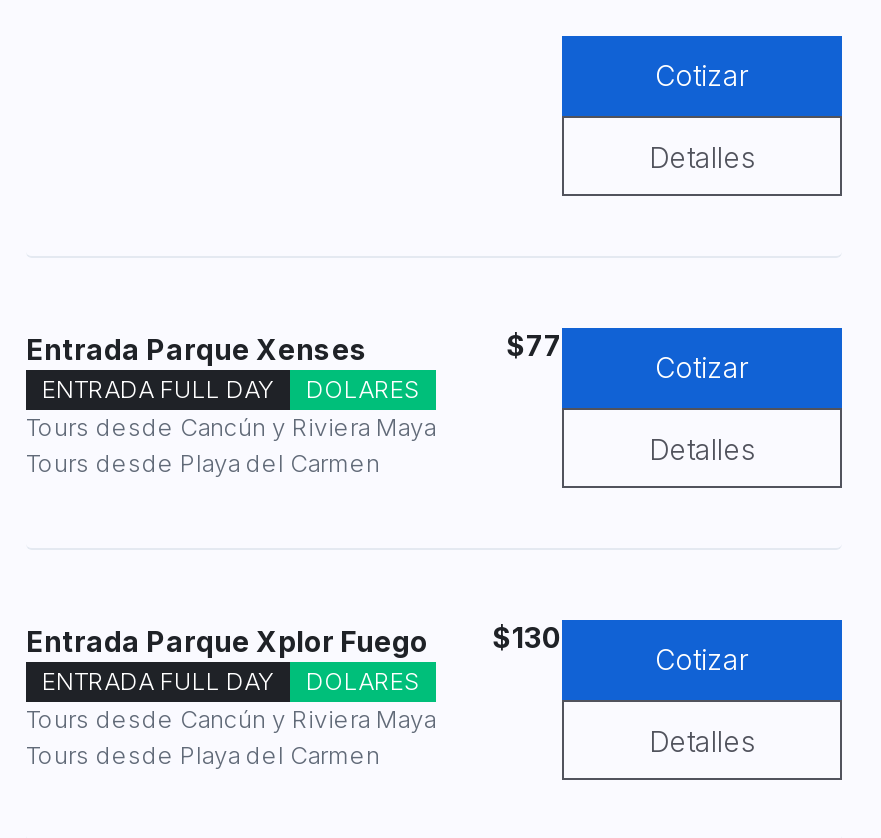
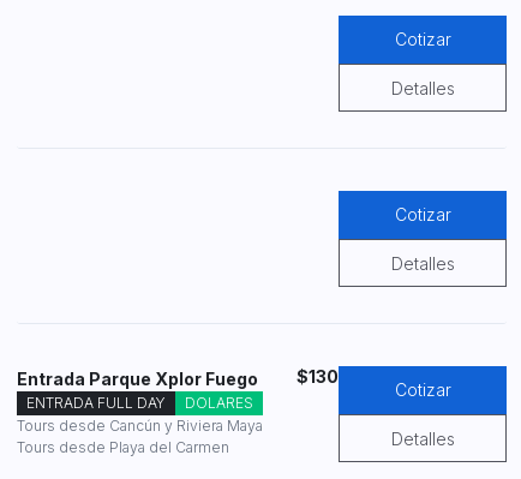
- Entrada Parque Xenses
- ENTRADA FULL DAY
- DOLARES

- $77
- Tours desde Cancún y Riviera Maya
- Tours desde Playa del Carmen
